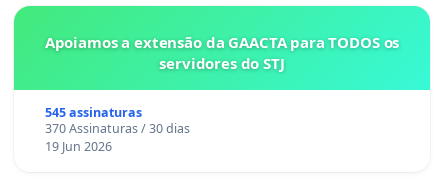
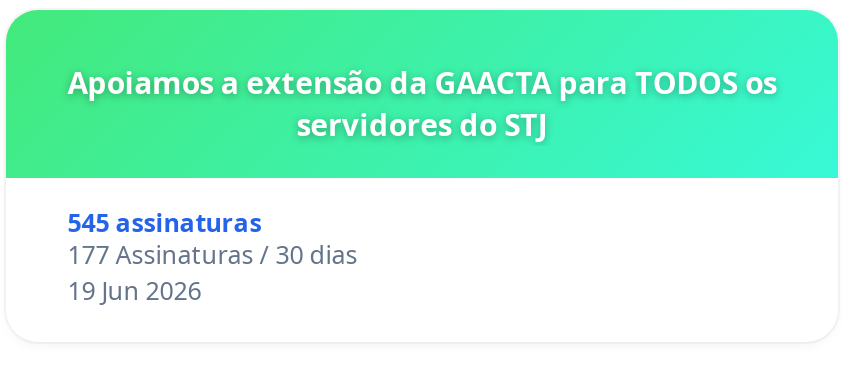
- 370 Assinaturas / 30 dias
+ 177 Assinaturas / 30 dias
